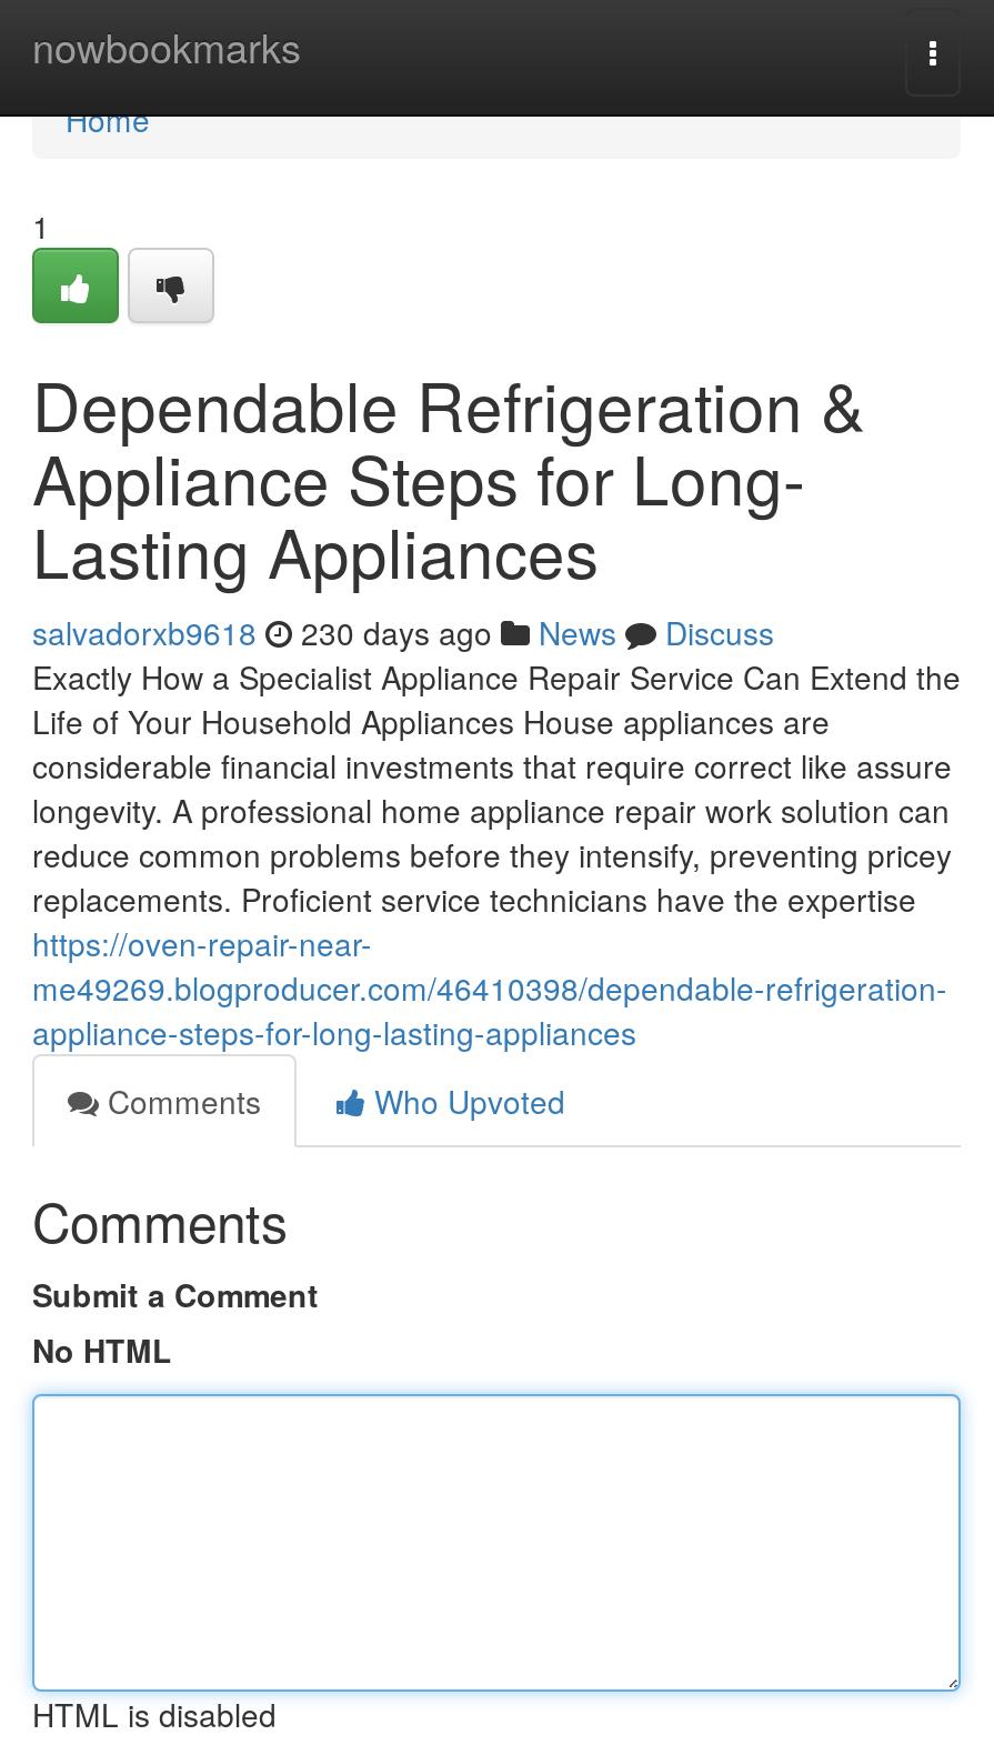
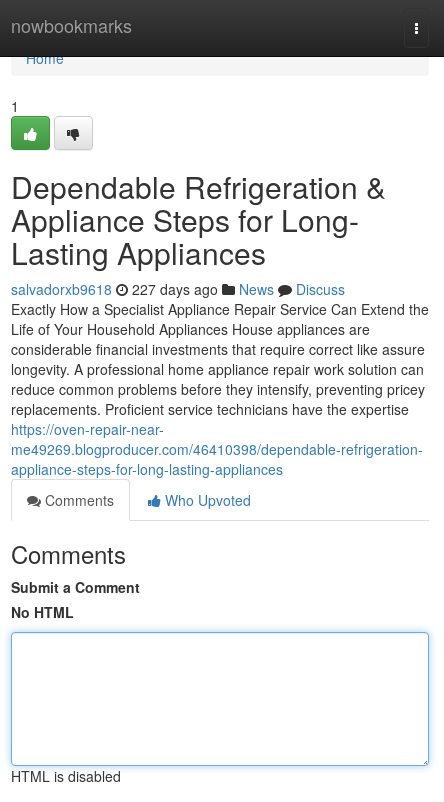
- salvadorxb9618 230 days ago News Discuss
+ salvadorxb9618 227 days ago News Discuss
